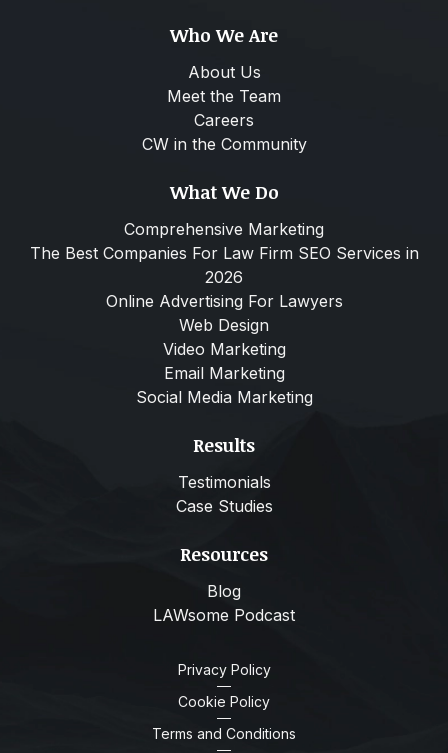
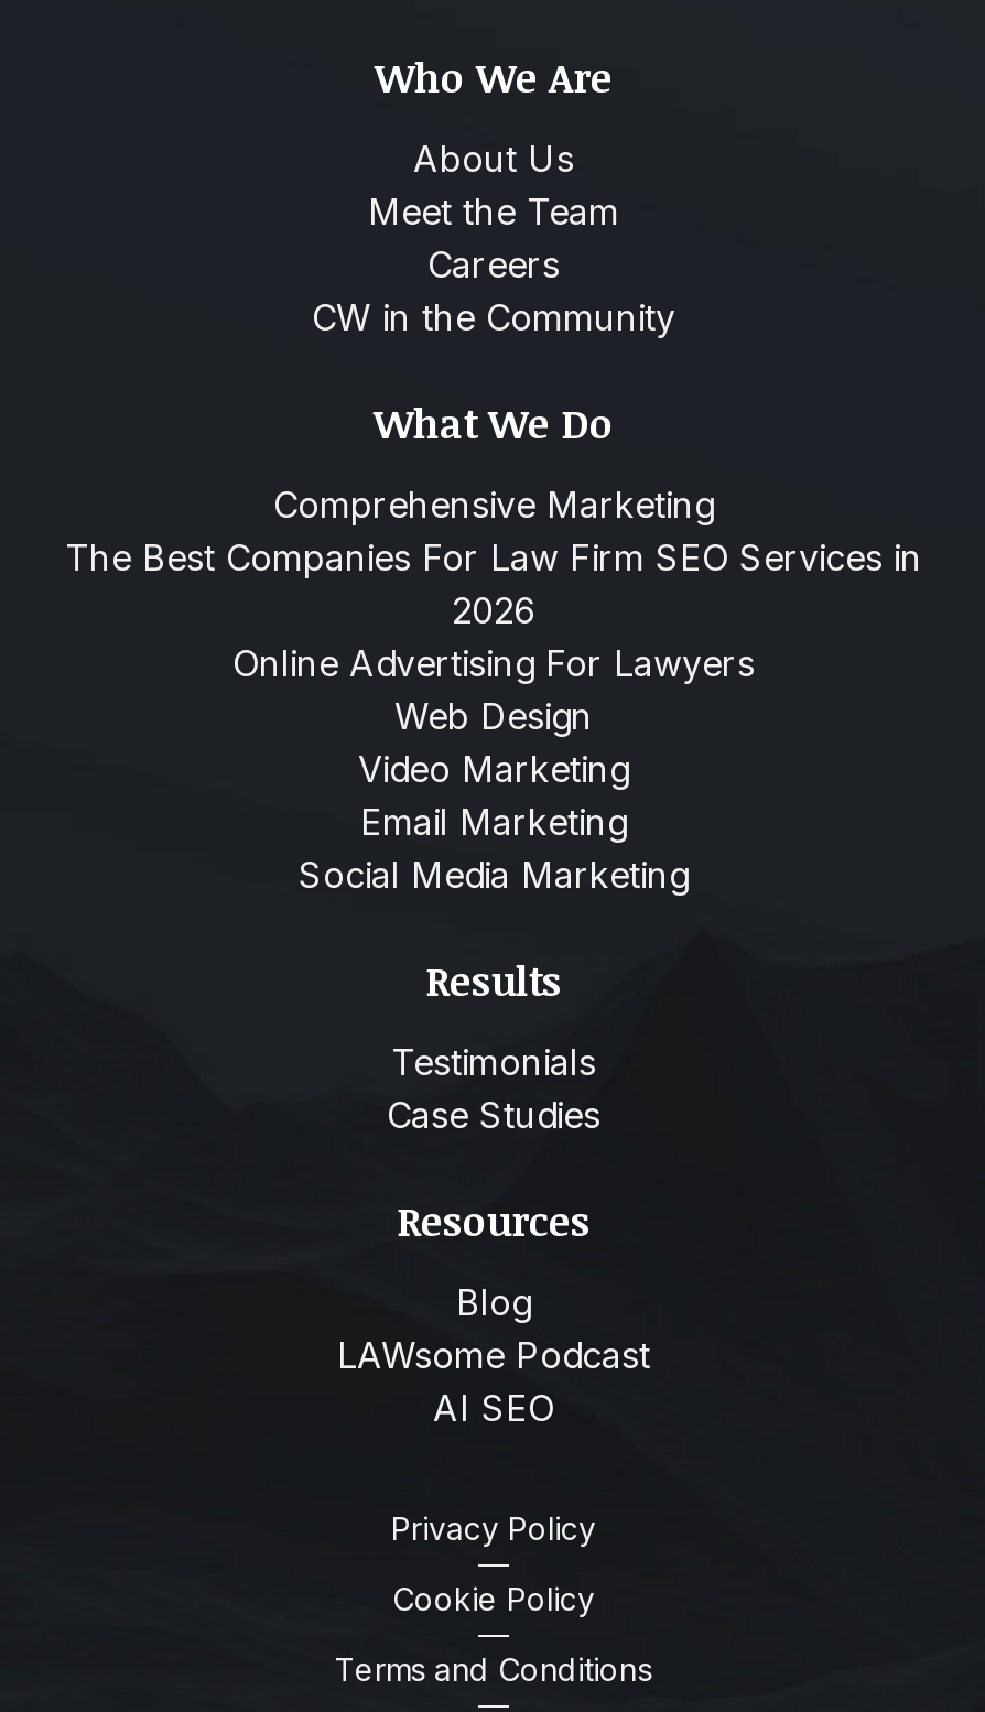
+ AI SEO
